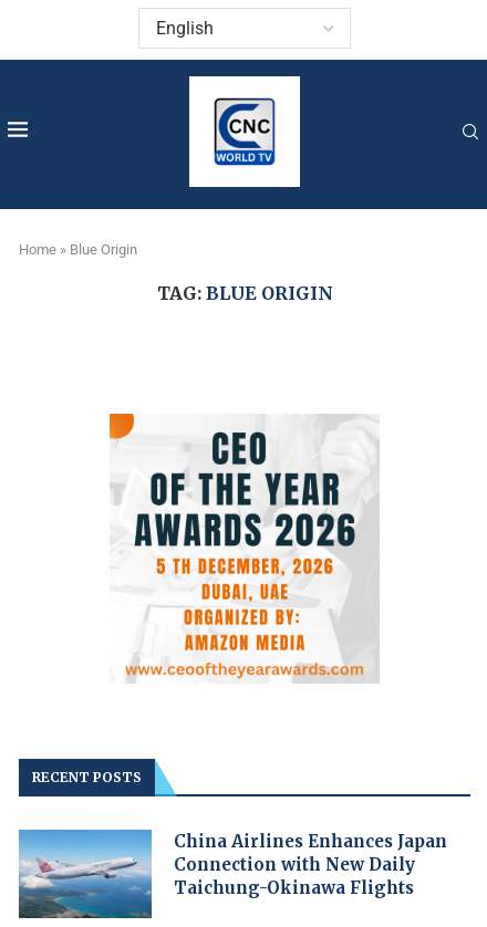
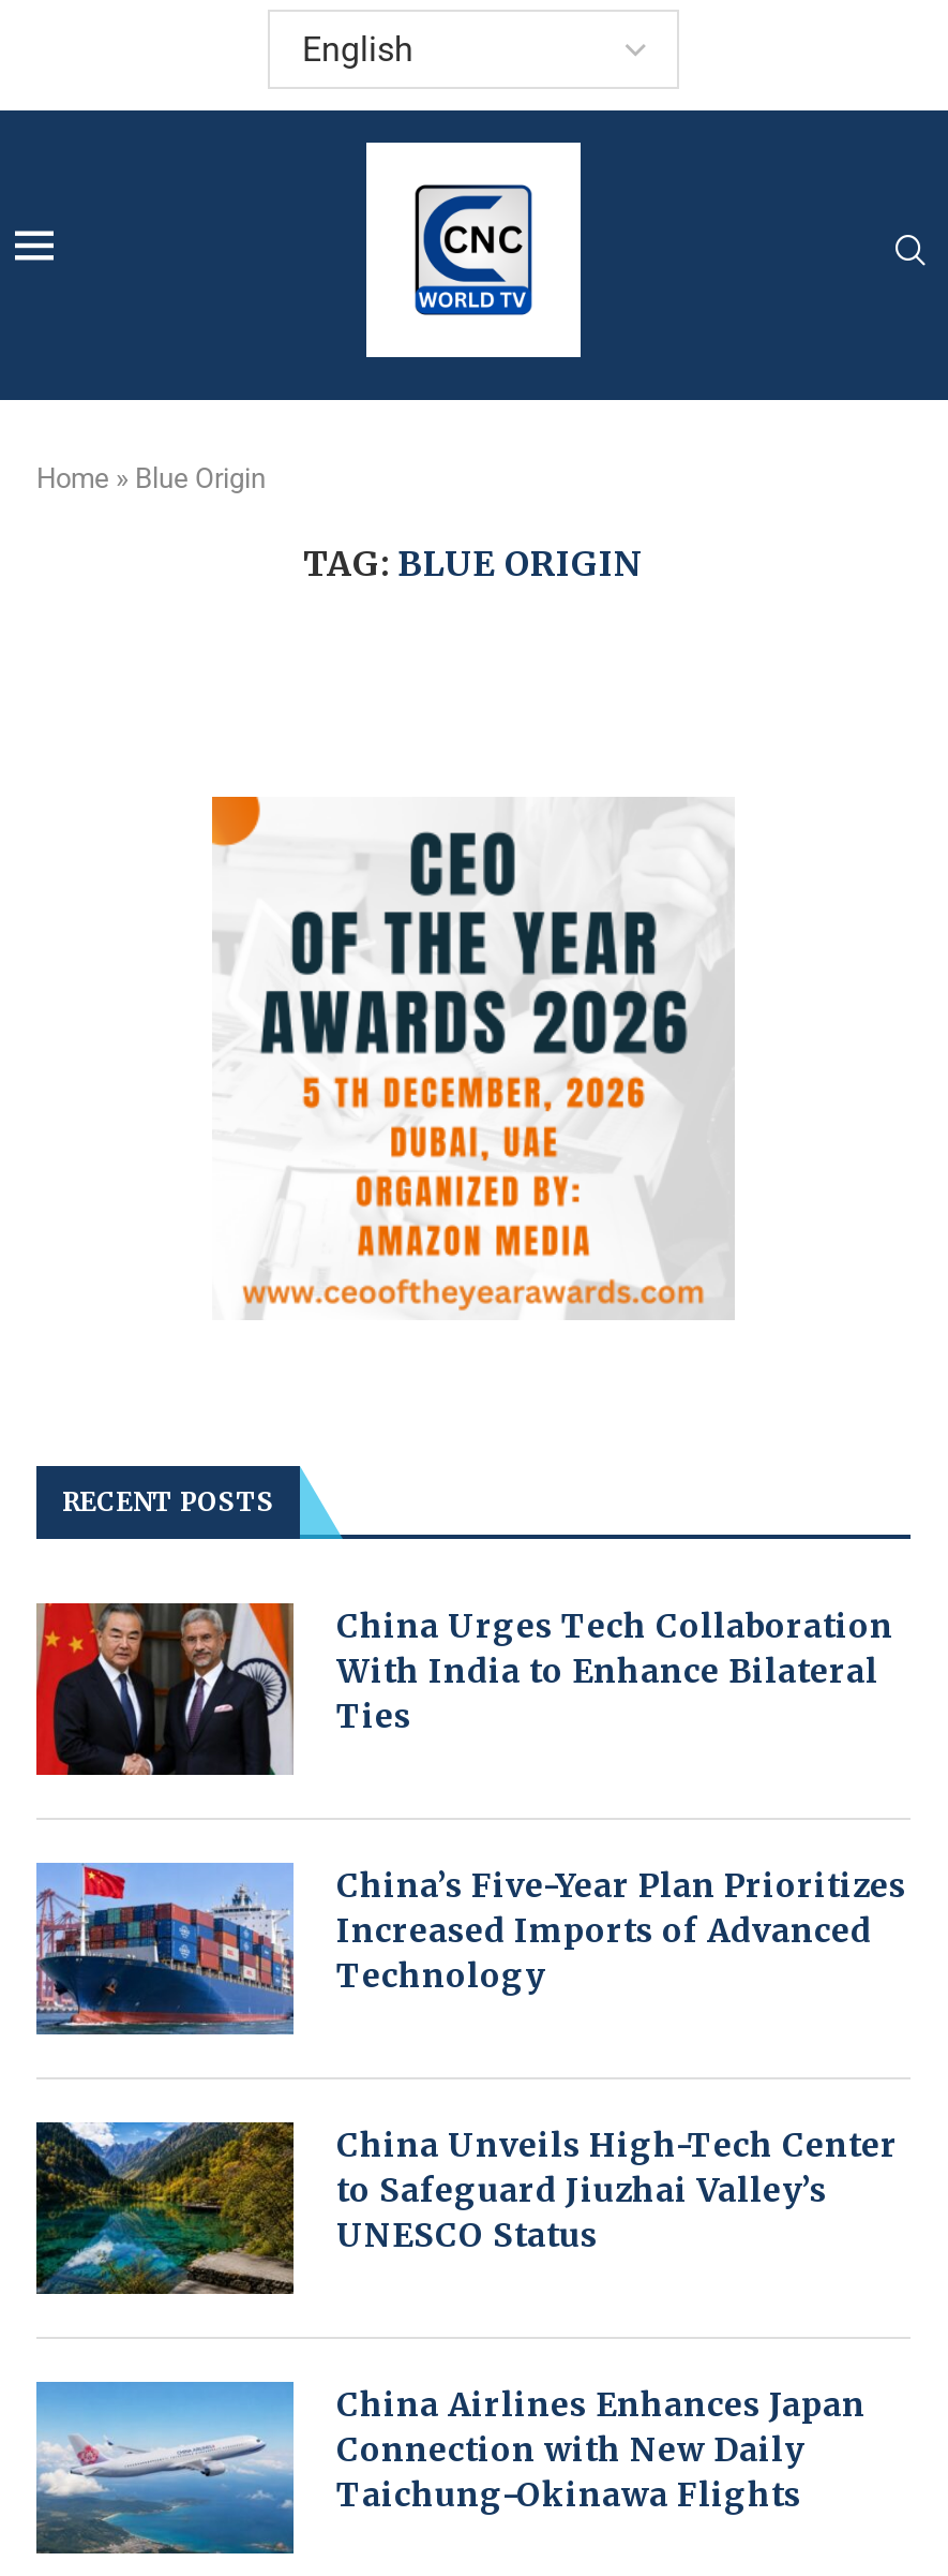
+ [image]
+ China Urges Tech Collaboration
+ With India to Enhance Bilateral
+ Ties

+ [image]
+ China’s Five-Year Plan Prioritizes
+ Increased Imports of Advanced
+ Technology

+ [image]
+ China Unveils High-Tech Center
+ to Safeguard Jiuzhai Valley’s
+ UNESCO Status
